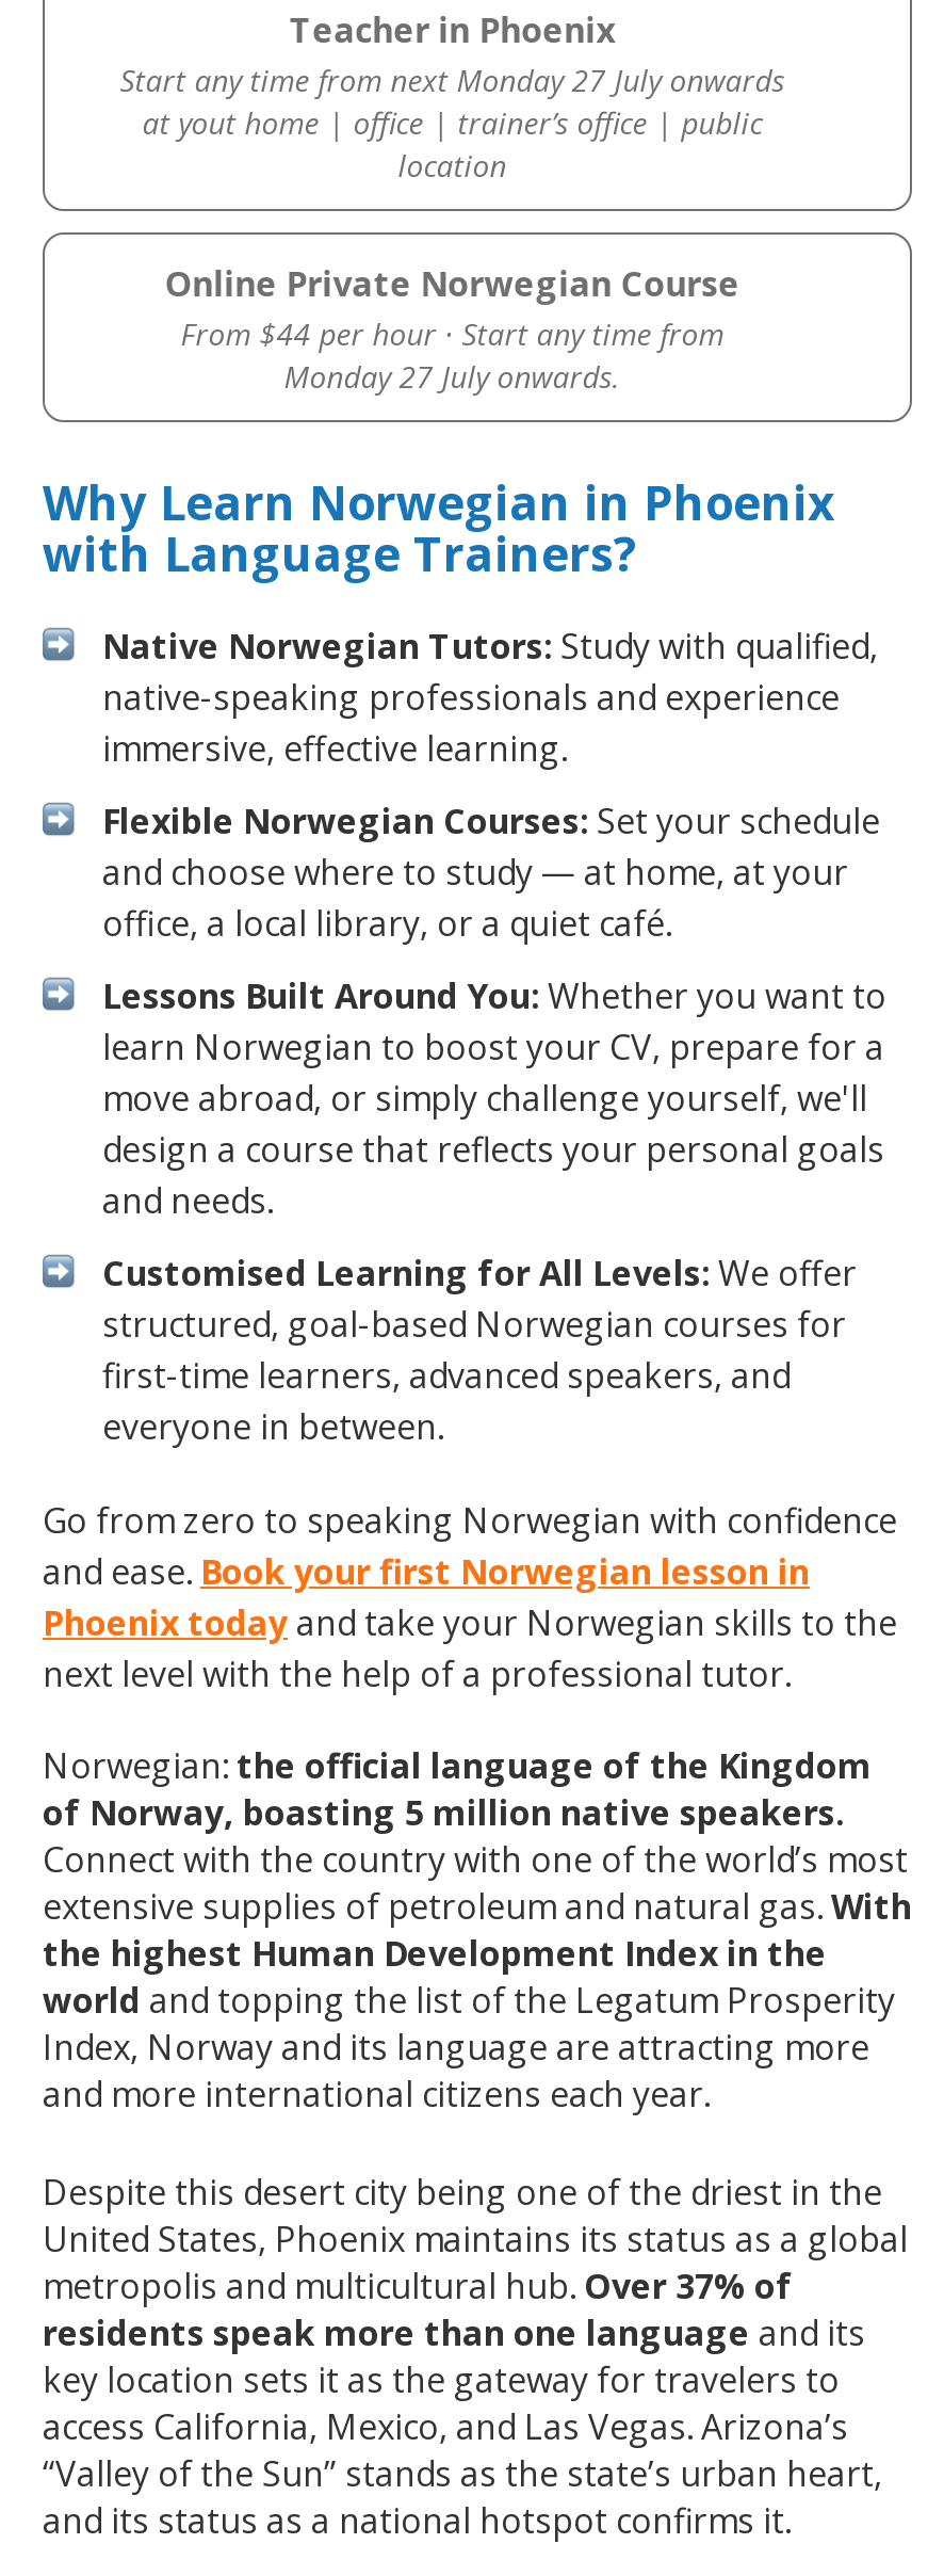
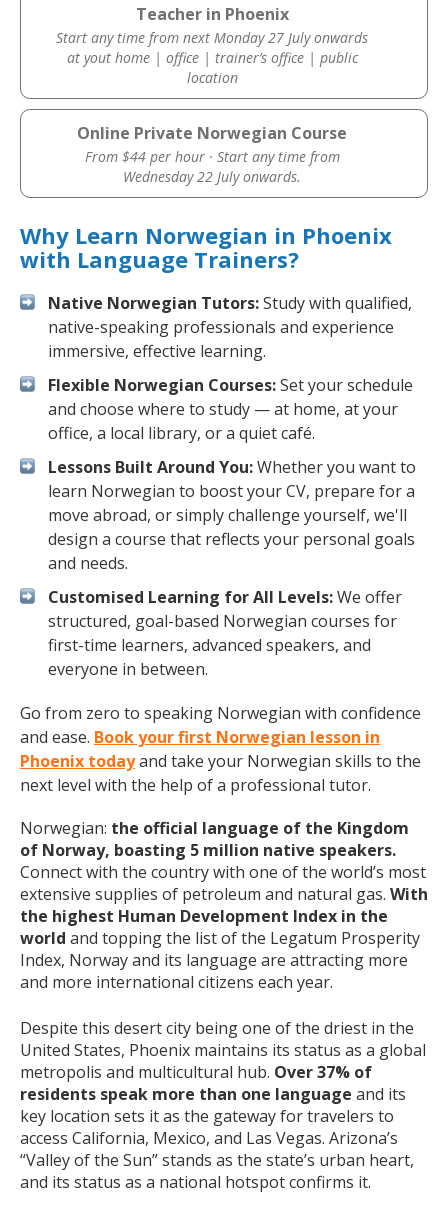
- Monday 27 July onwards.
+ Wednesday 22 July onwards.
